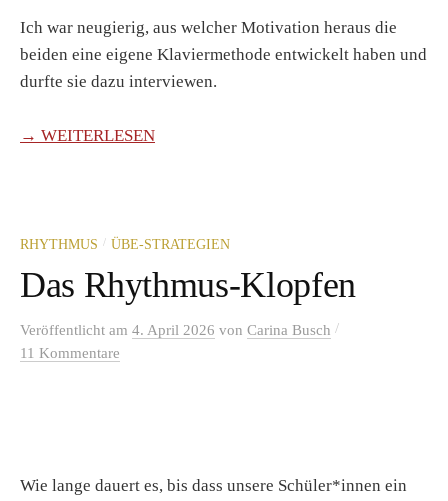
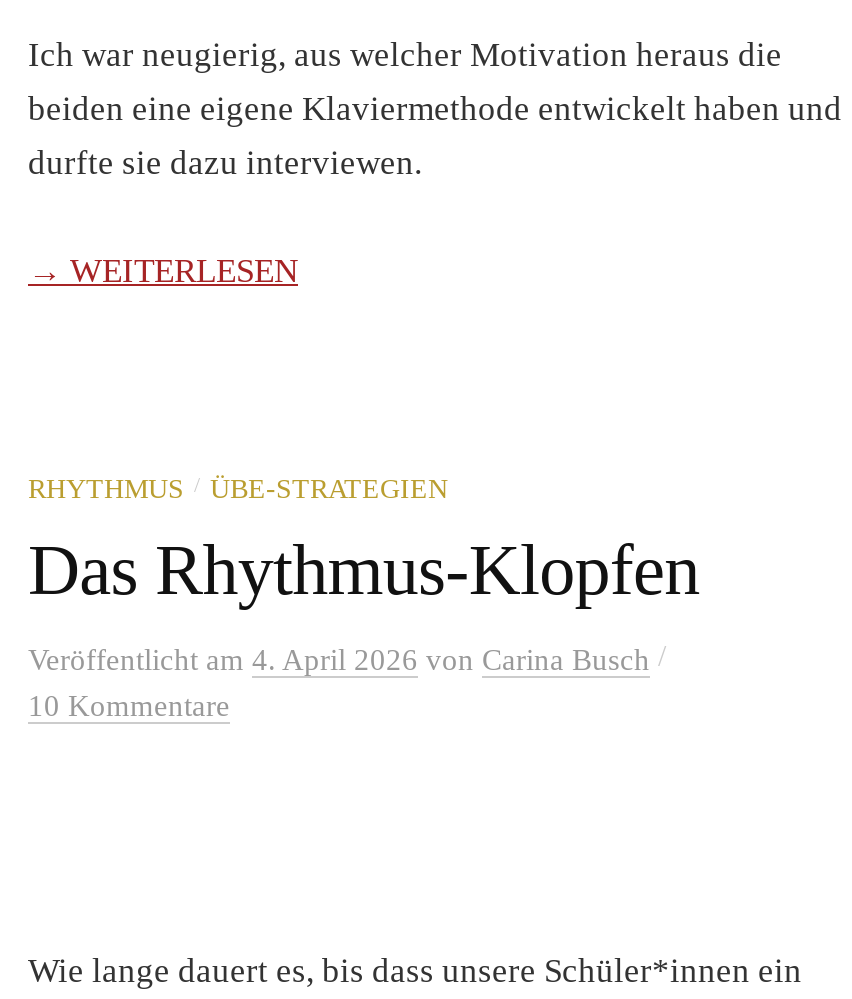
- 11 Kommentare
+ 10 Kommentare
